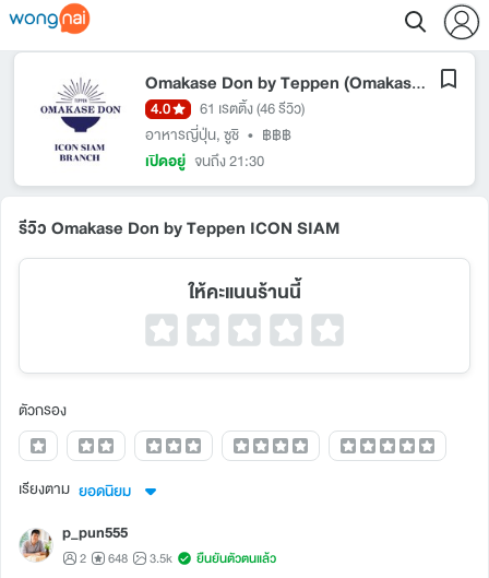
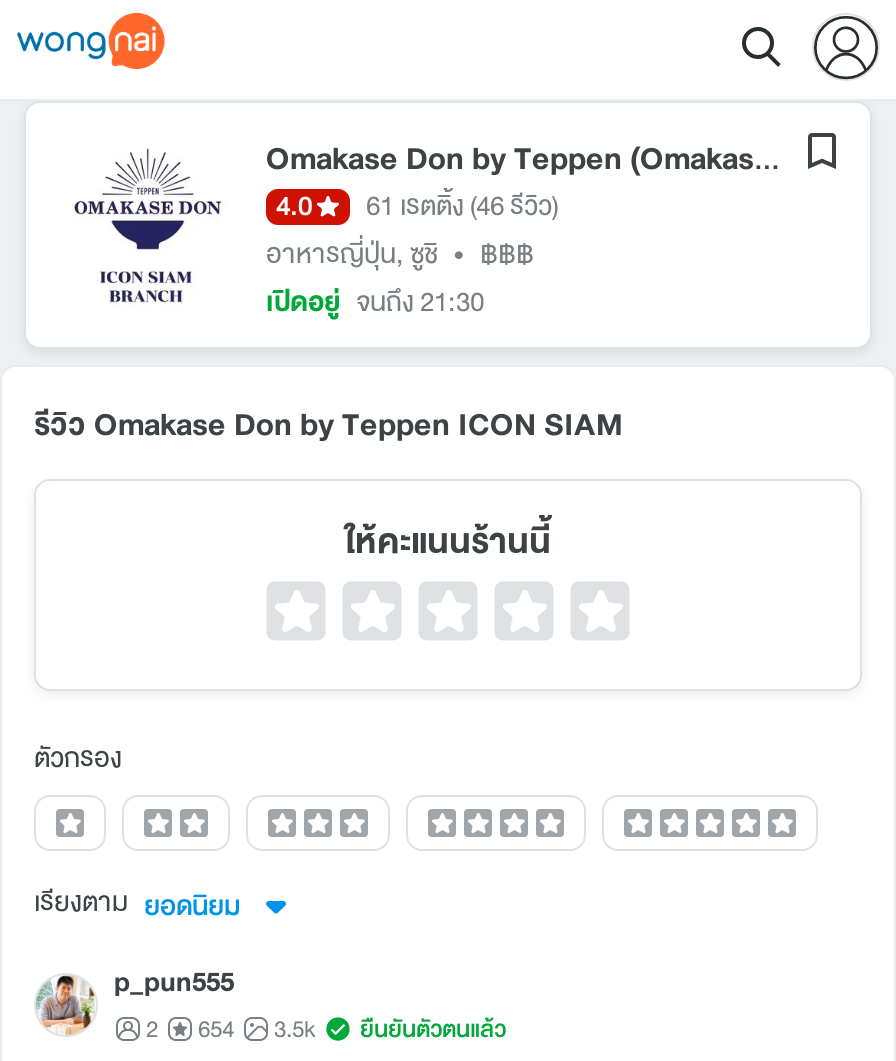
- 2 648 3.5k ยืนยันตัวตนแล้ว
+ 2 654 3.5k ยืนยันตัวตนแล้ว
